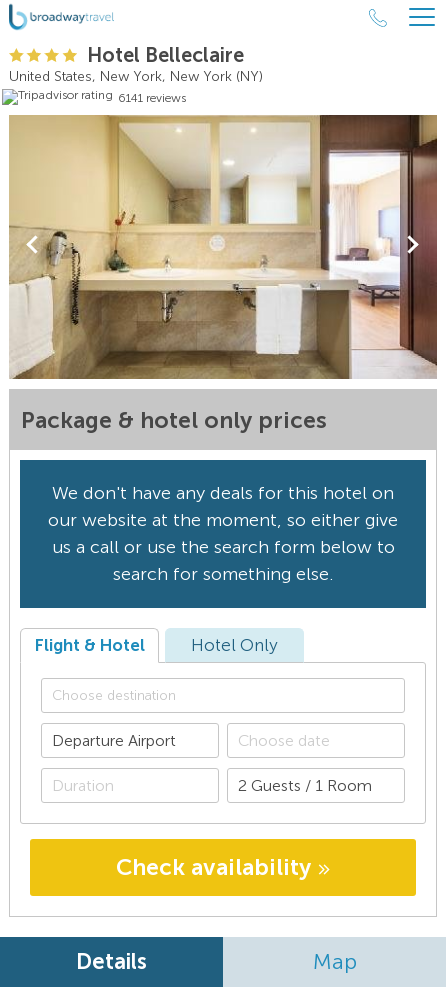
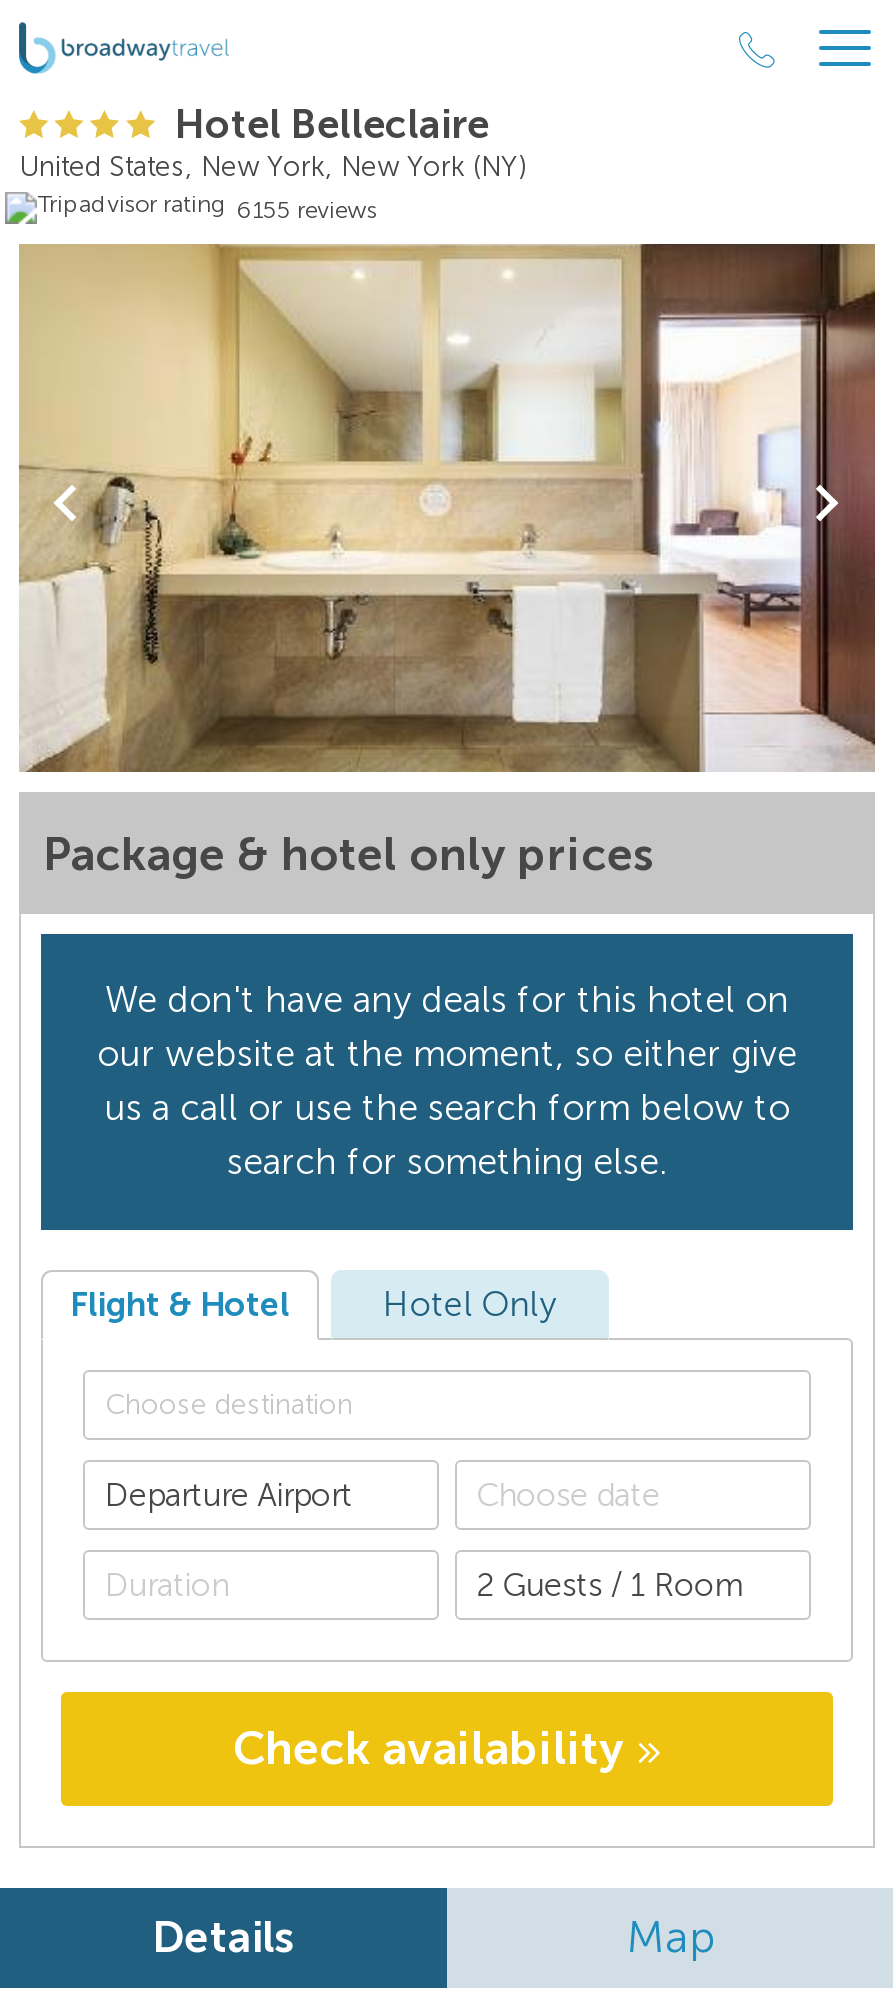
- 6141 reviews
+ 6155 reviews
